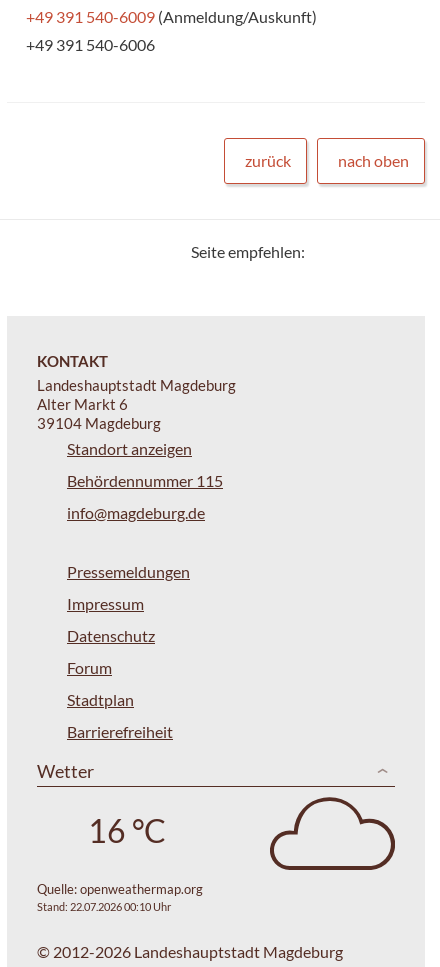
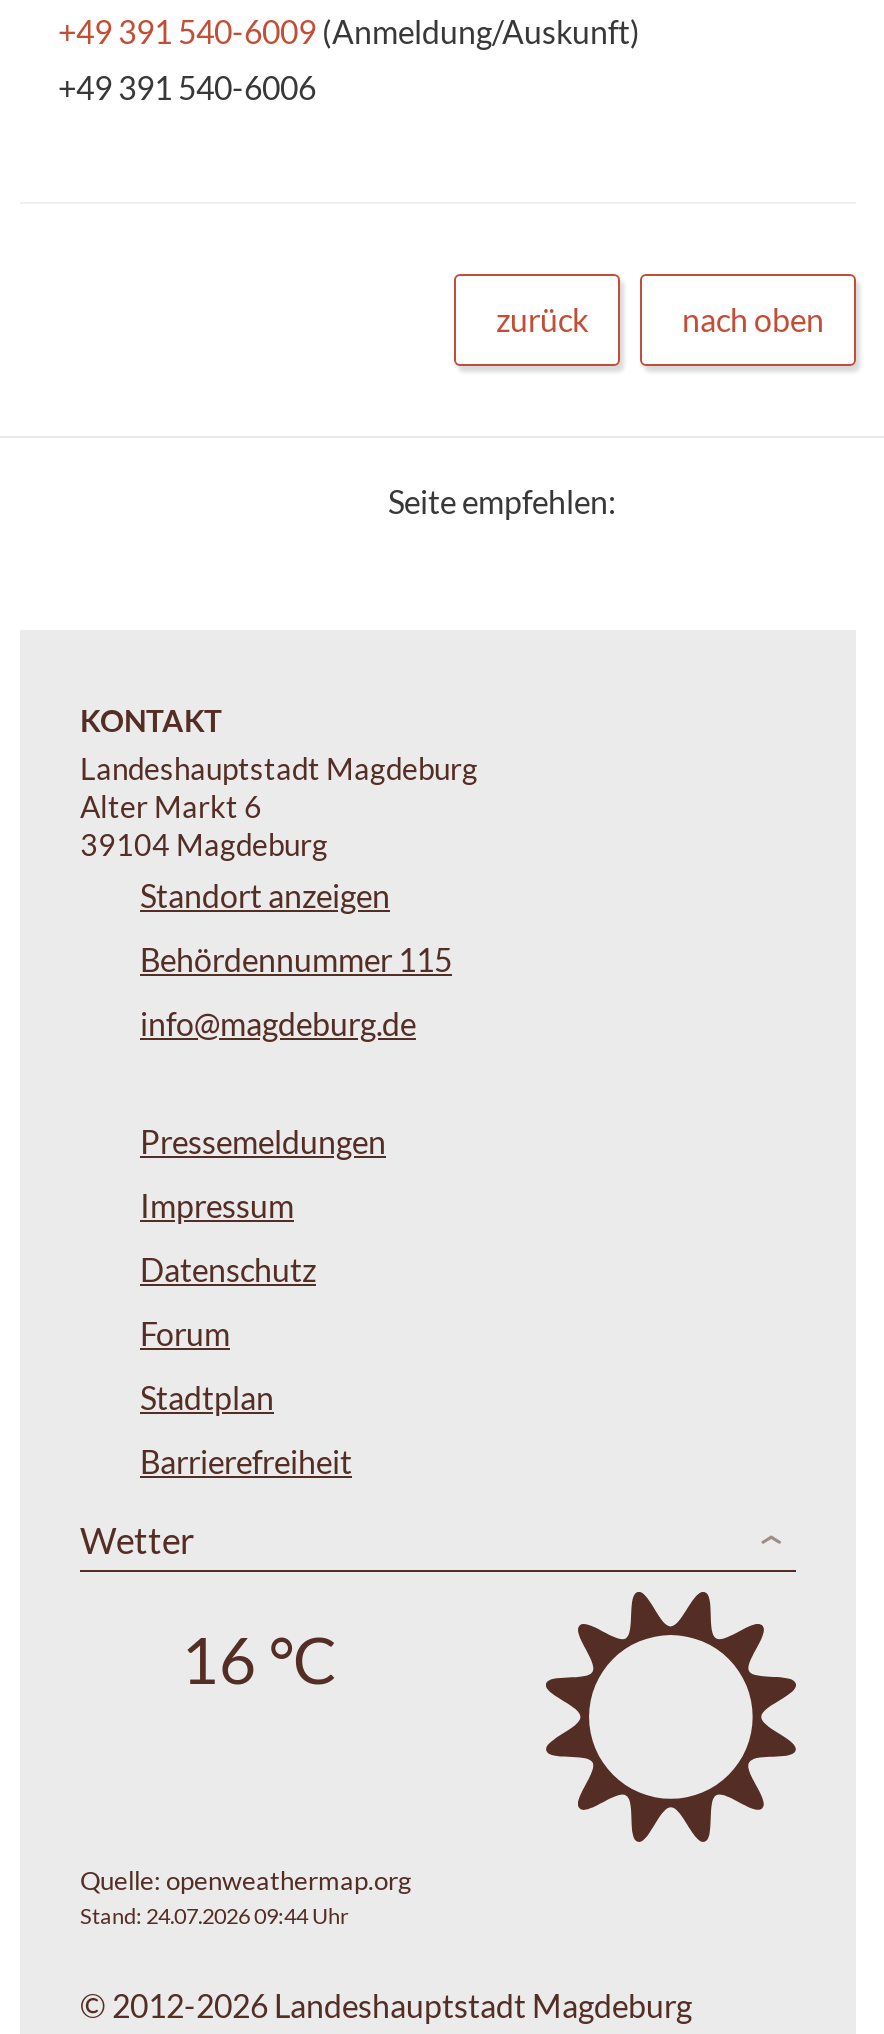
- [image]
+ [image]

- Stand: 22.07.2026 00:10 Uhr
+ Stand: 24.07.2026 09:44 Uhr
